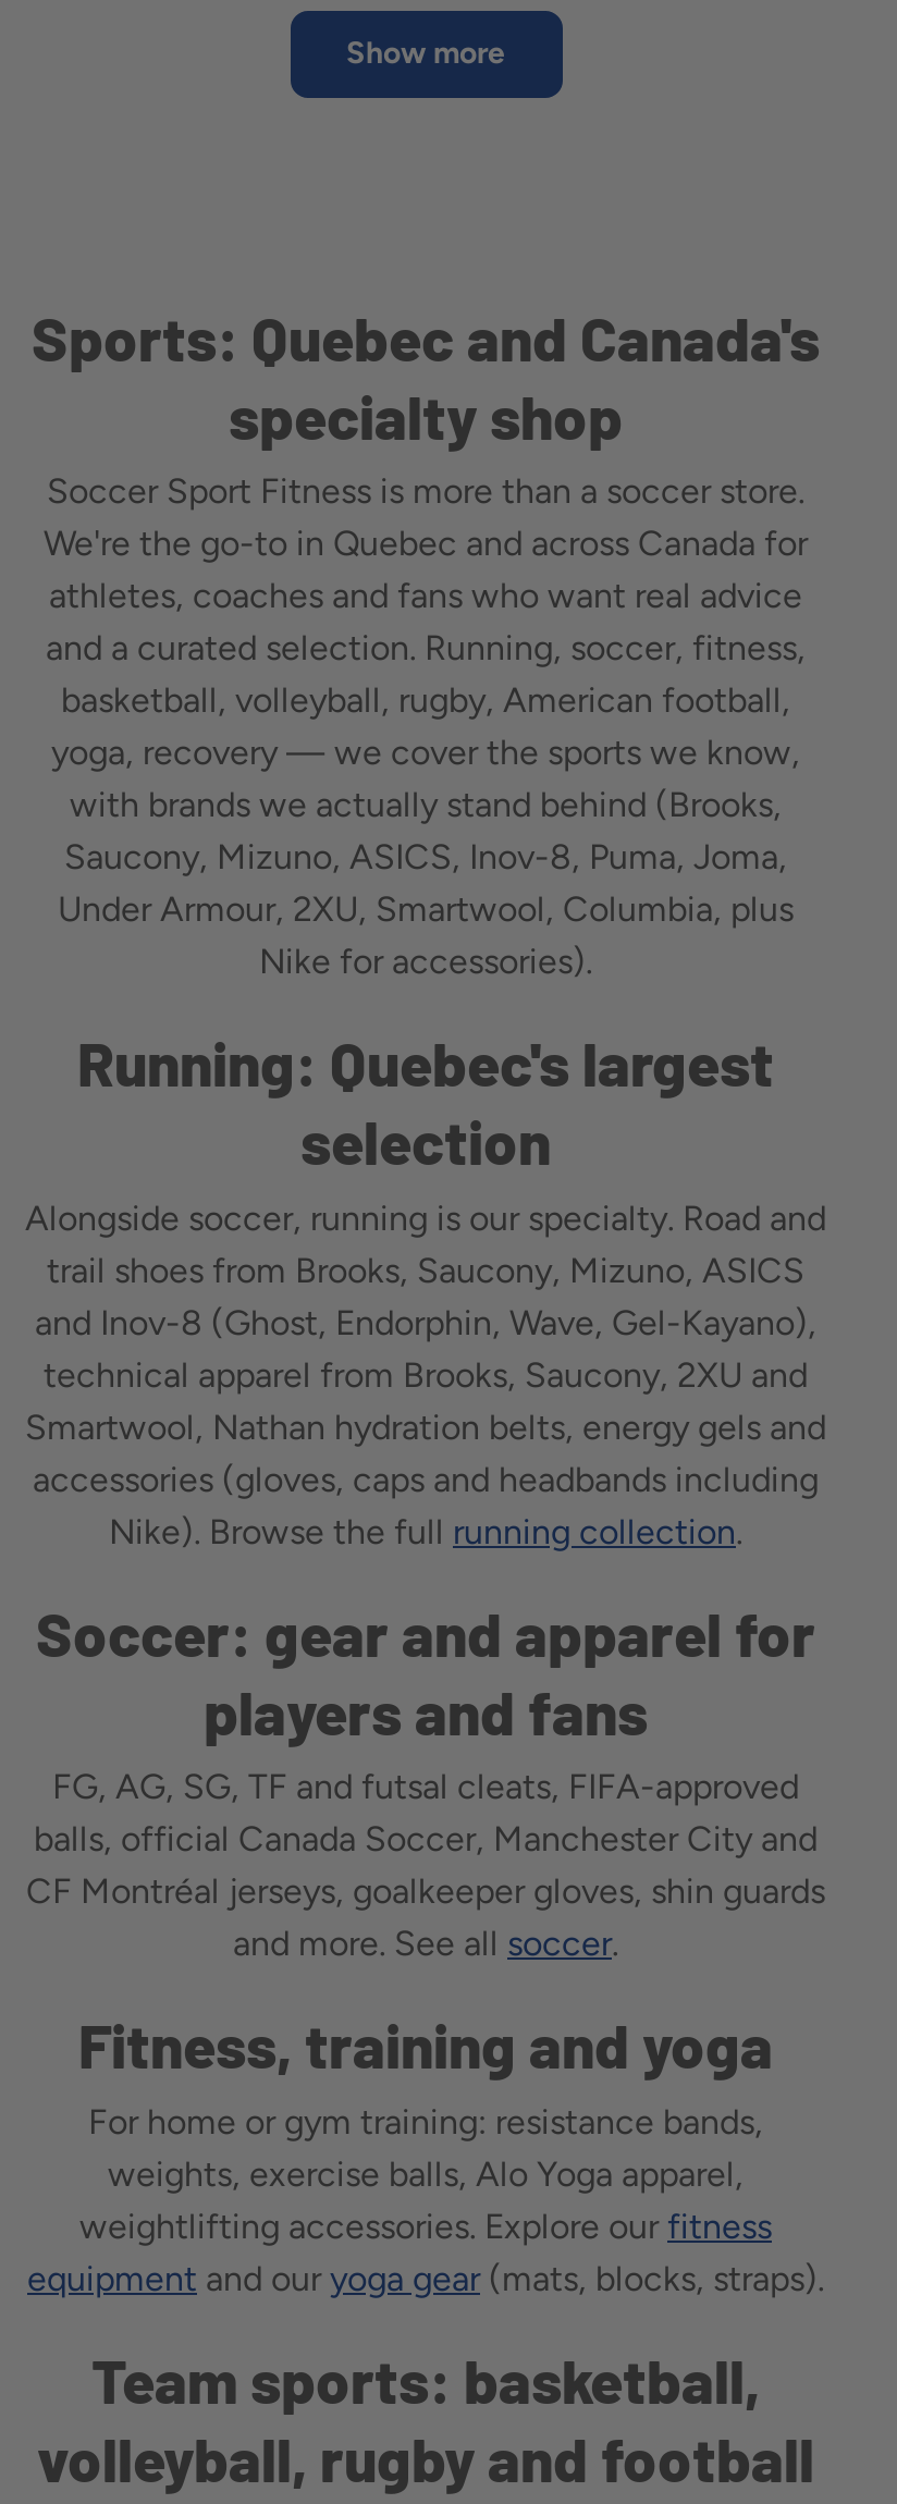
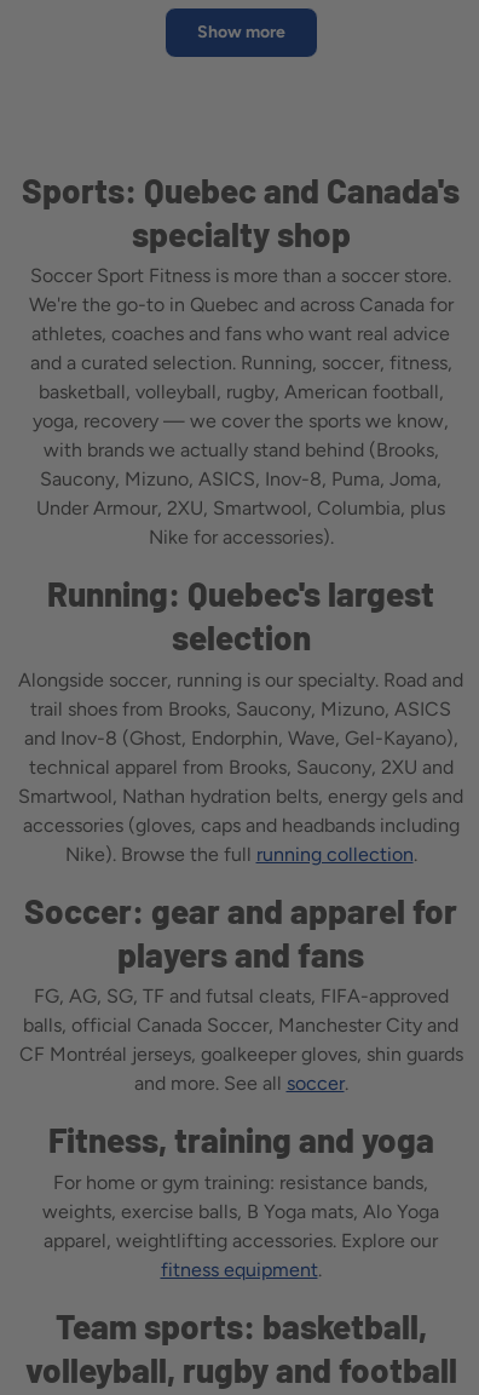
- weights, exercise balls, Alo Yoga apparel,
- weightlifting accessories. Explore our fitness
- equipment and our yoga gear (mats, blocks, straps).
+ weights, exercise balls, B Yoga mats, Alo Yoga
+ apparel, weightlifting accessories. Explore our
+ fitness equipment.
